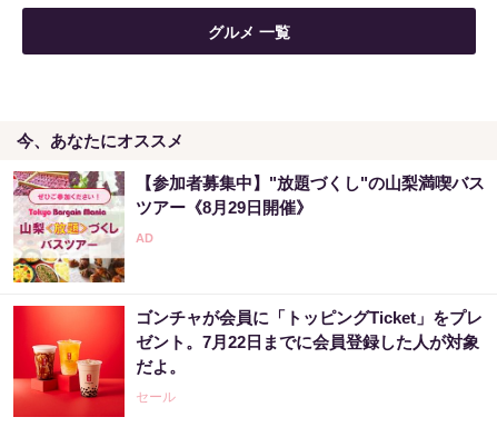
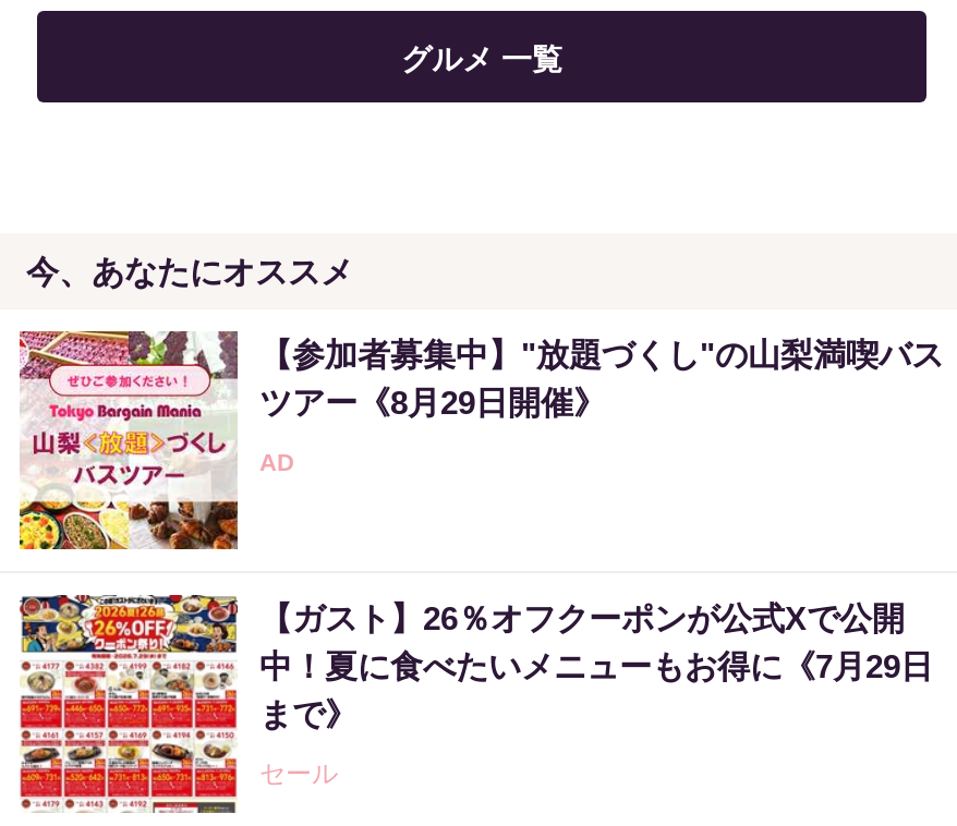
- [image]
- ゴンチャが会員に「トッピングTicket」をプレ
- ゼント。7月22日までに会員登録した人が対象
- だよ。
+ [image]
+ 【ガスト】26％オフクーポンが公式Xで公開
+ 中！夏に食べたいメニューもお得に《7月29日
+ まで》
